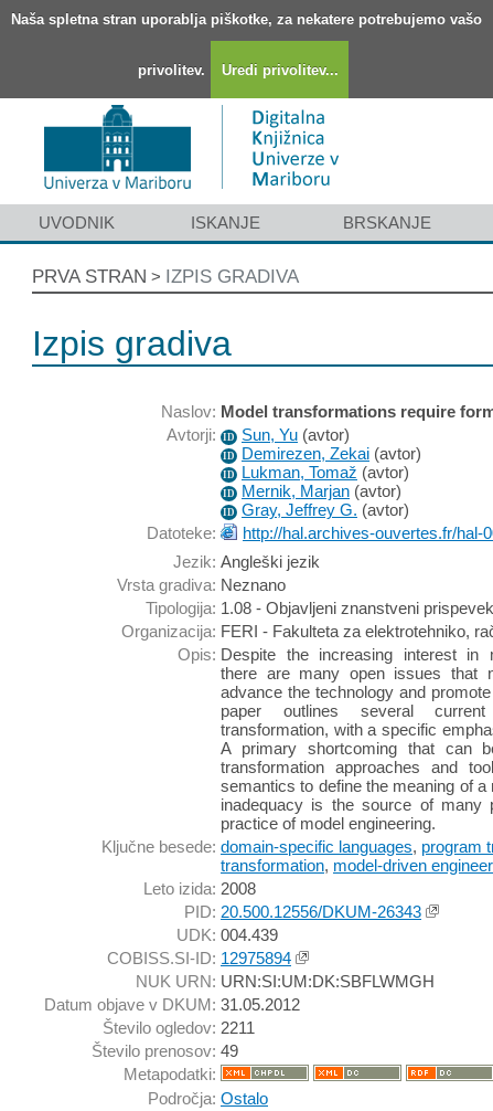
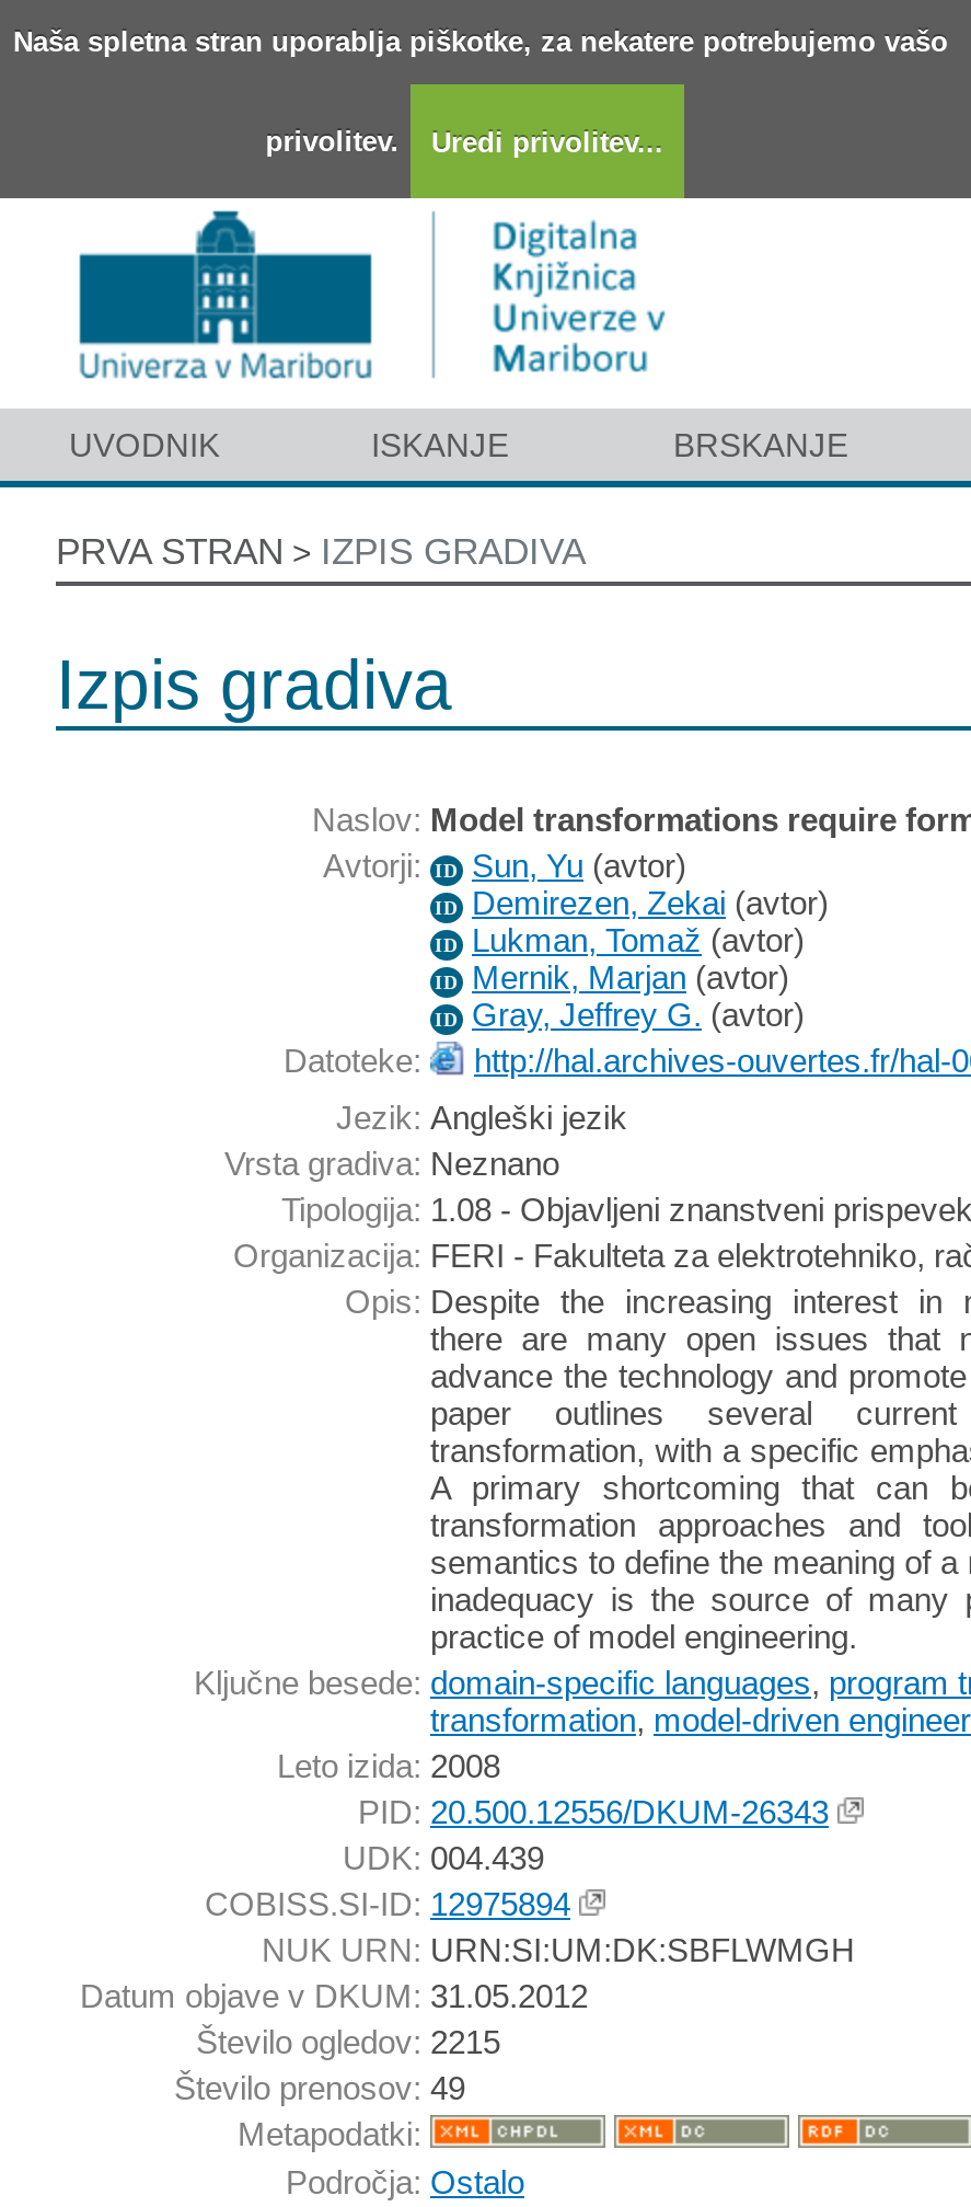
- Število ogledov: 2211
+ Število ogledov: 2215
